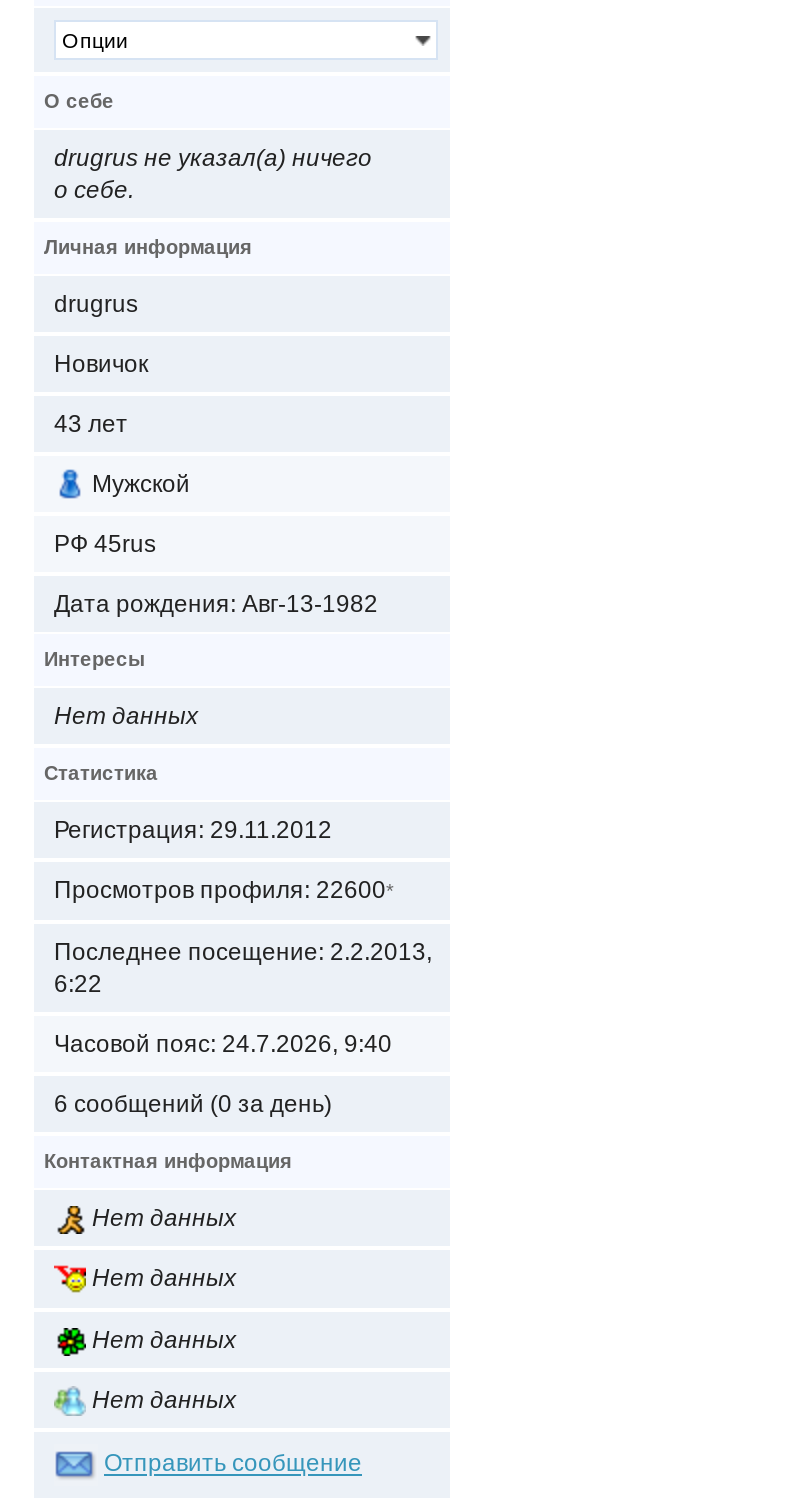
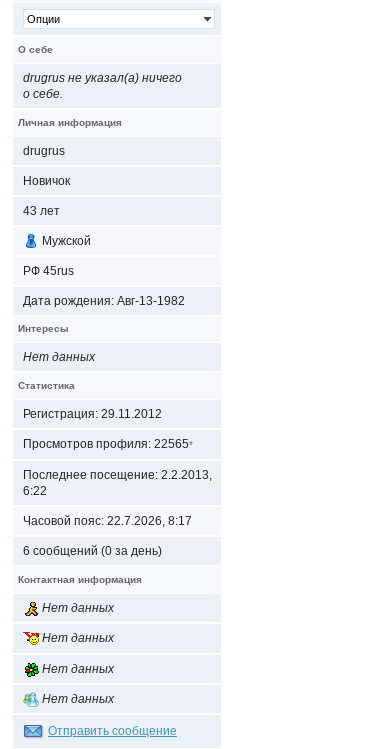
- Просмотров профиля: 22600*
+ Просмотров профиля: 22565*

- Часовой пояс: 24.7.2026, 9:40
+ Часовой пояс: 22.7.2026, 8:17
